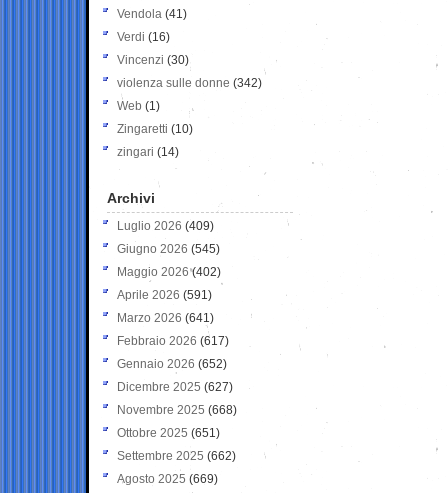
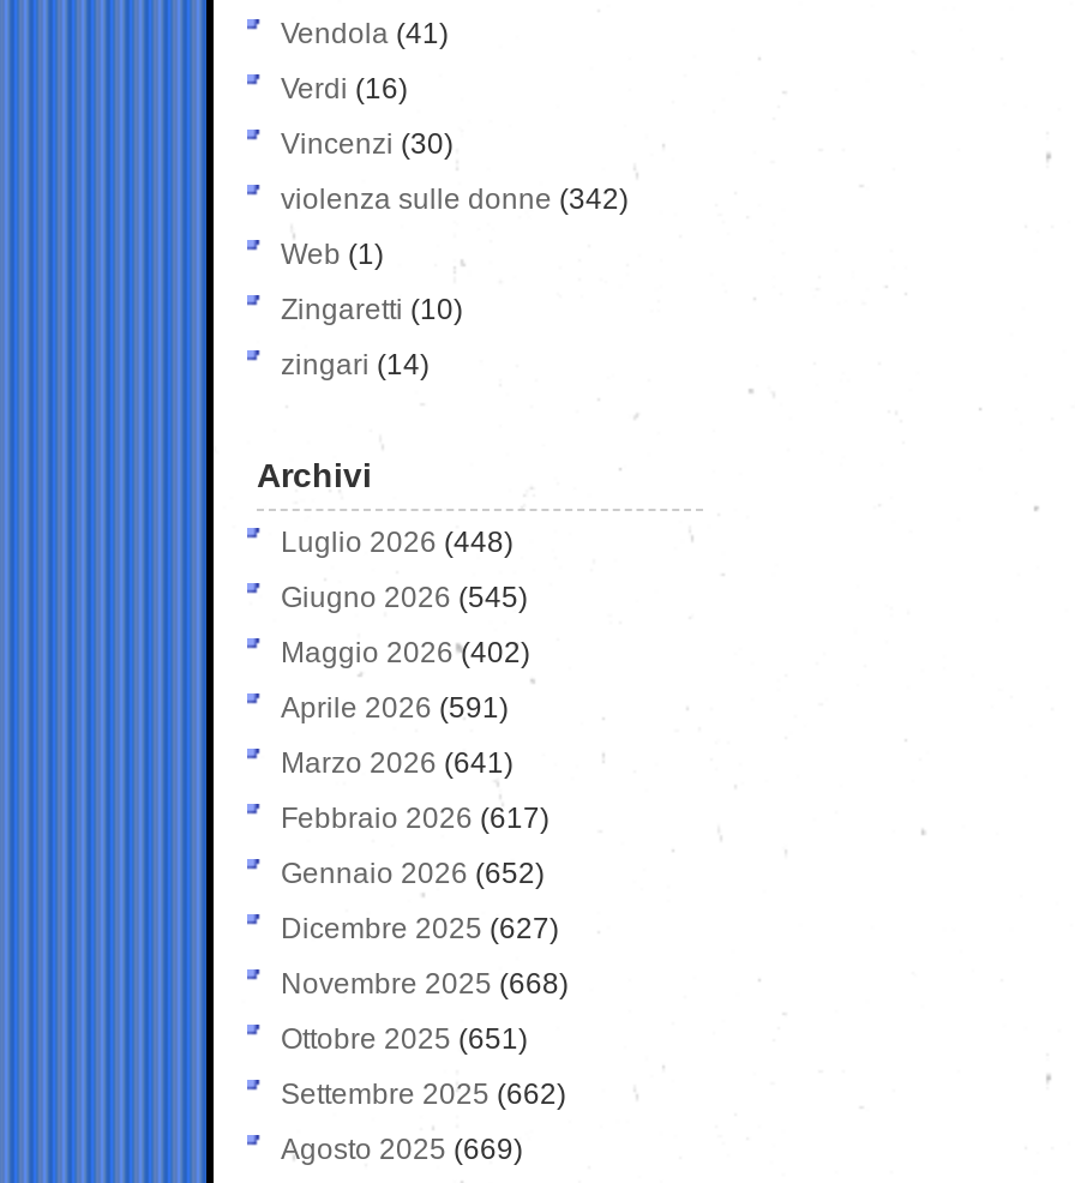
- Luglio 2026 (409)
+ Luglio 2026 (448)
